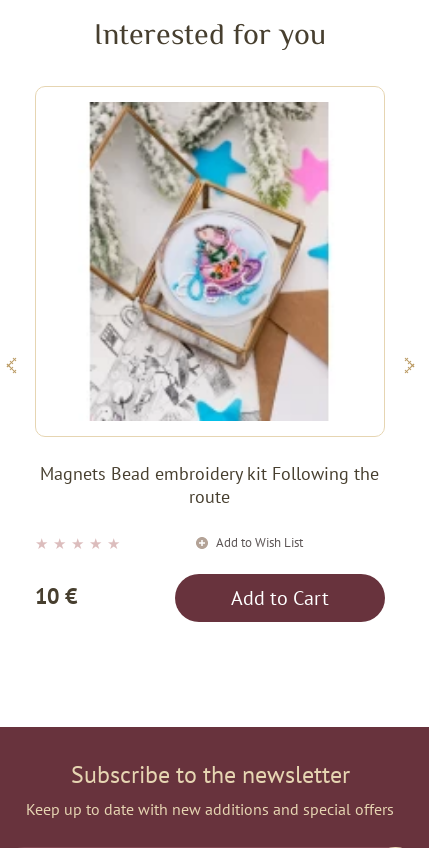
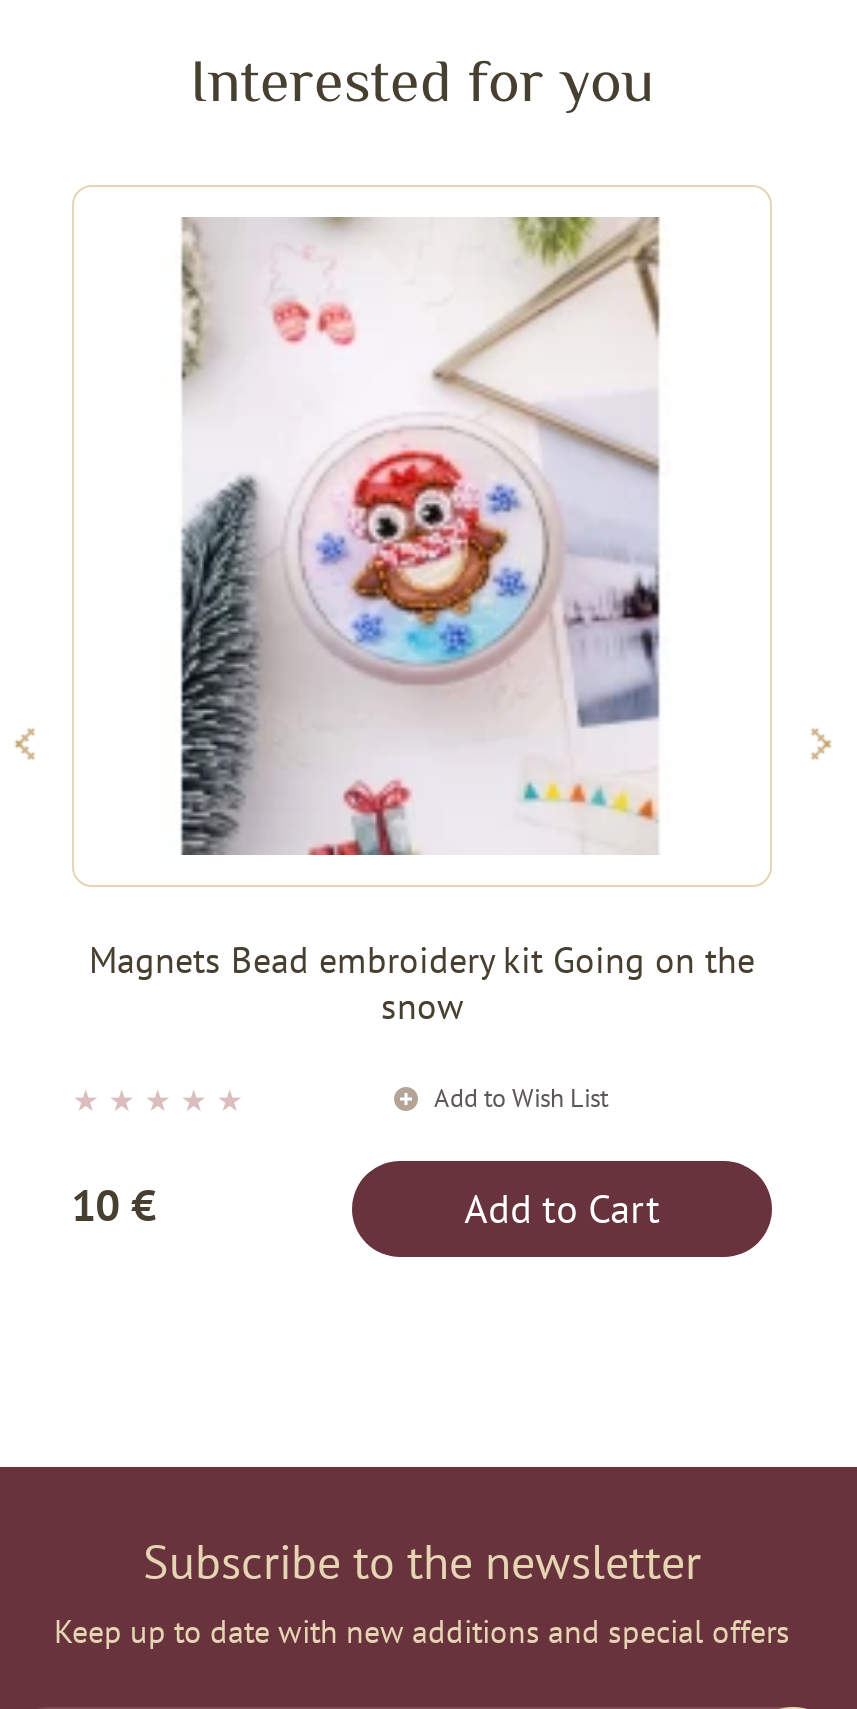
- [image]
- Magnets Bead embroidery kit Following the
- route
+ [image]
+ Magnets Bead embroidery kit Going on the
+ snow
